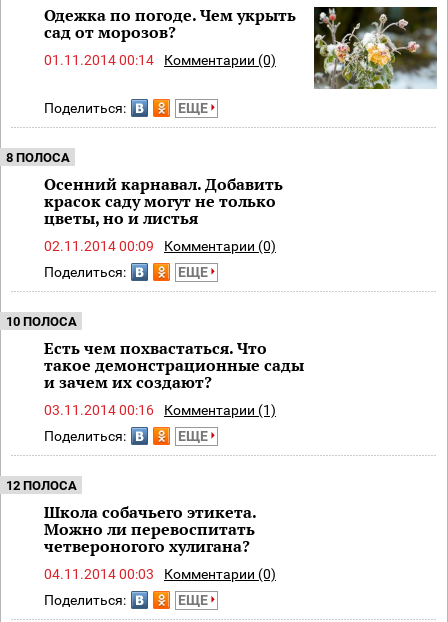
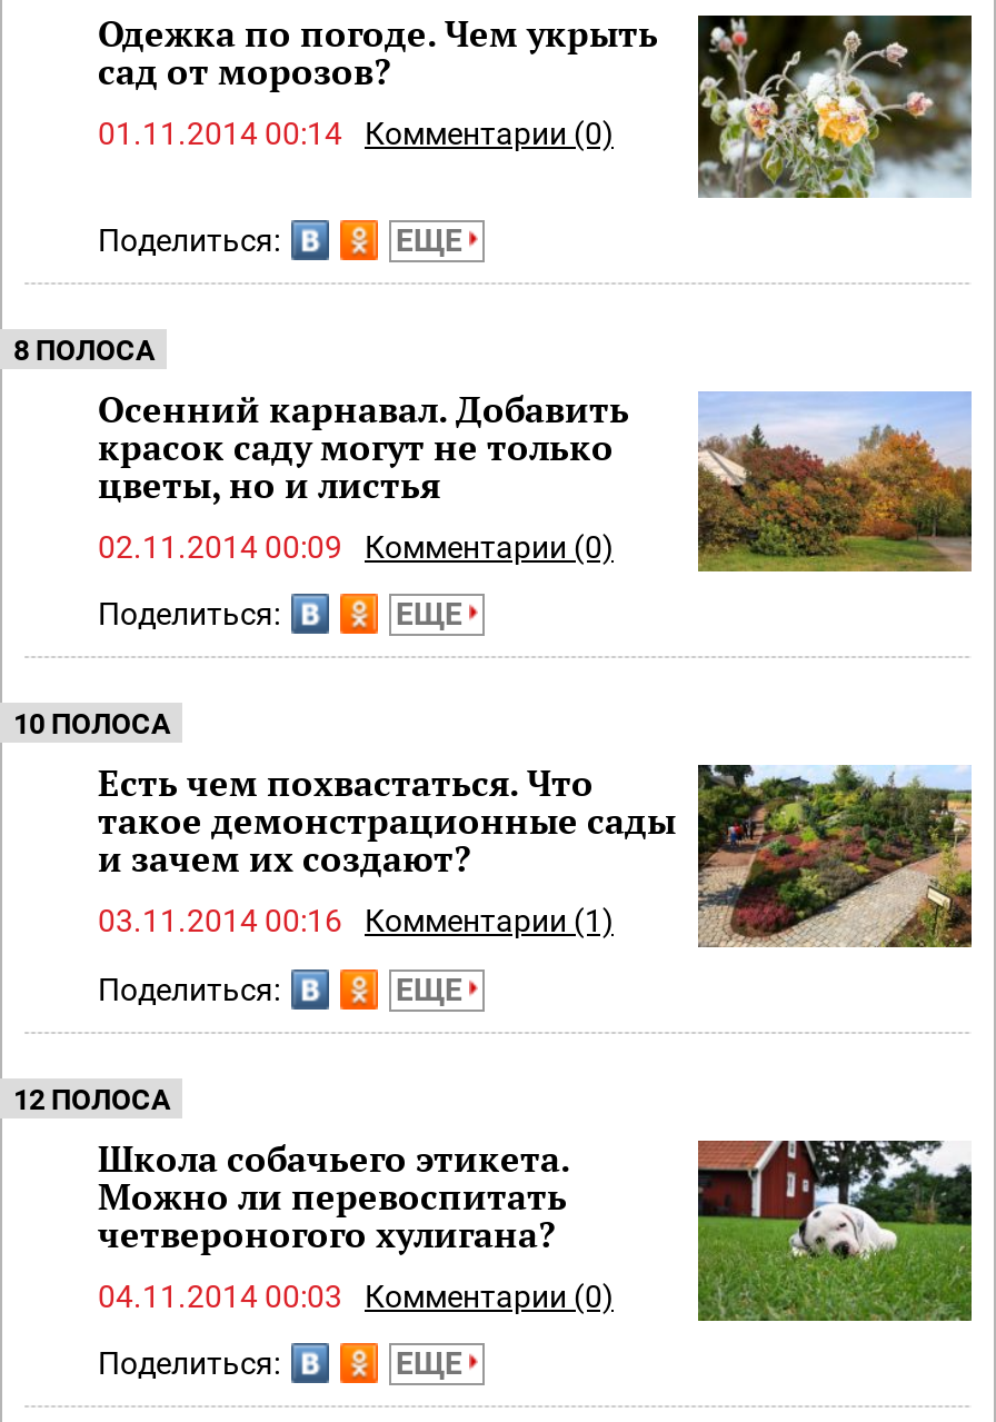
+ [image]

+ [image]

+ [image]
